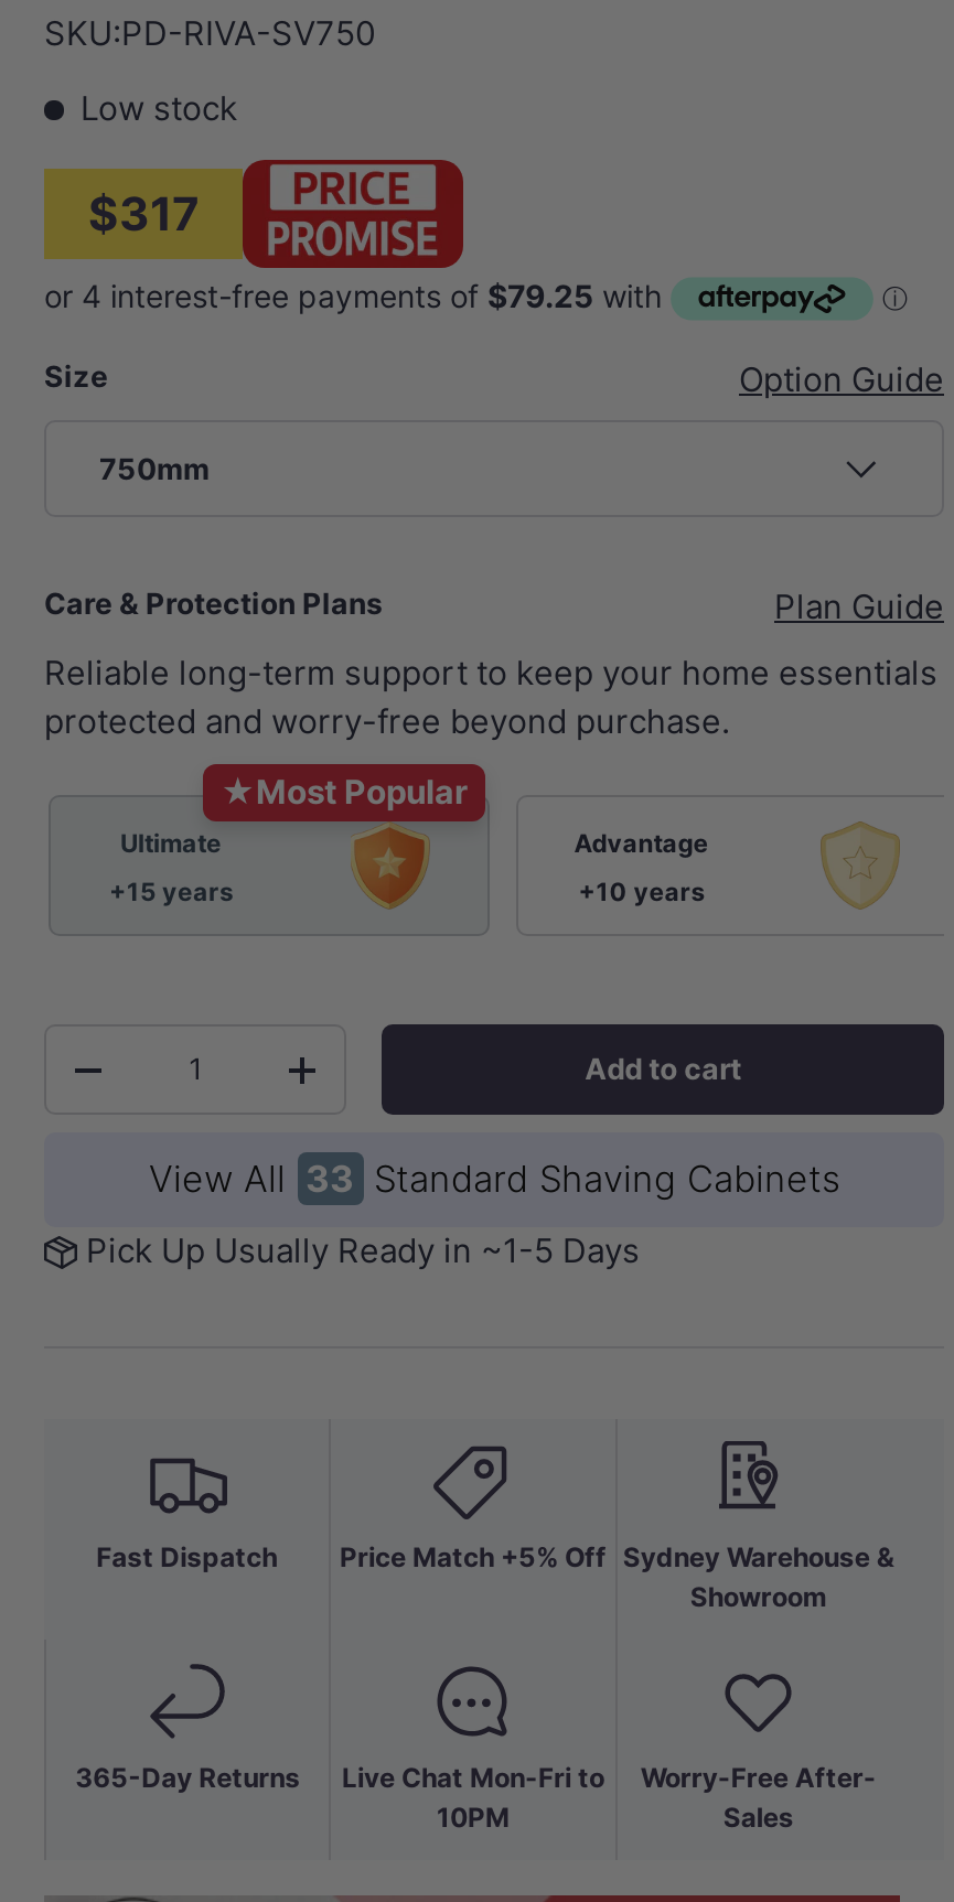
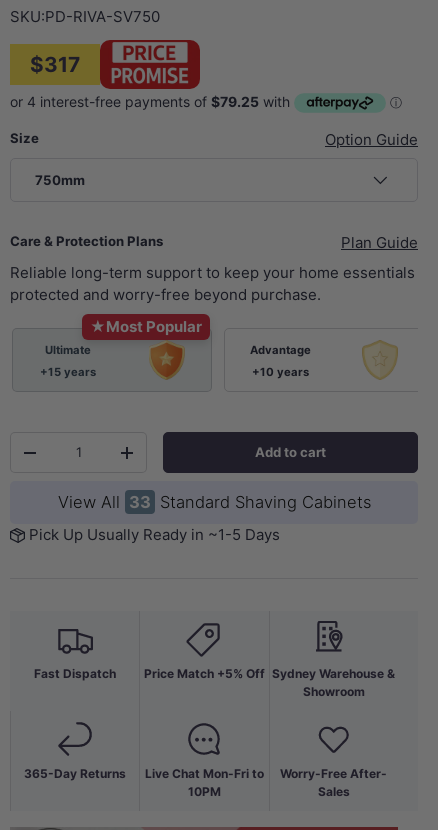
- Low stock
